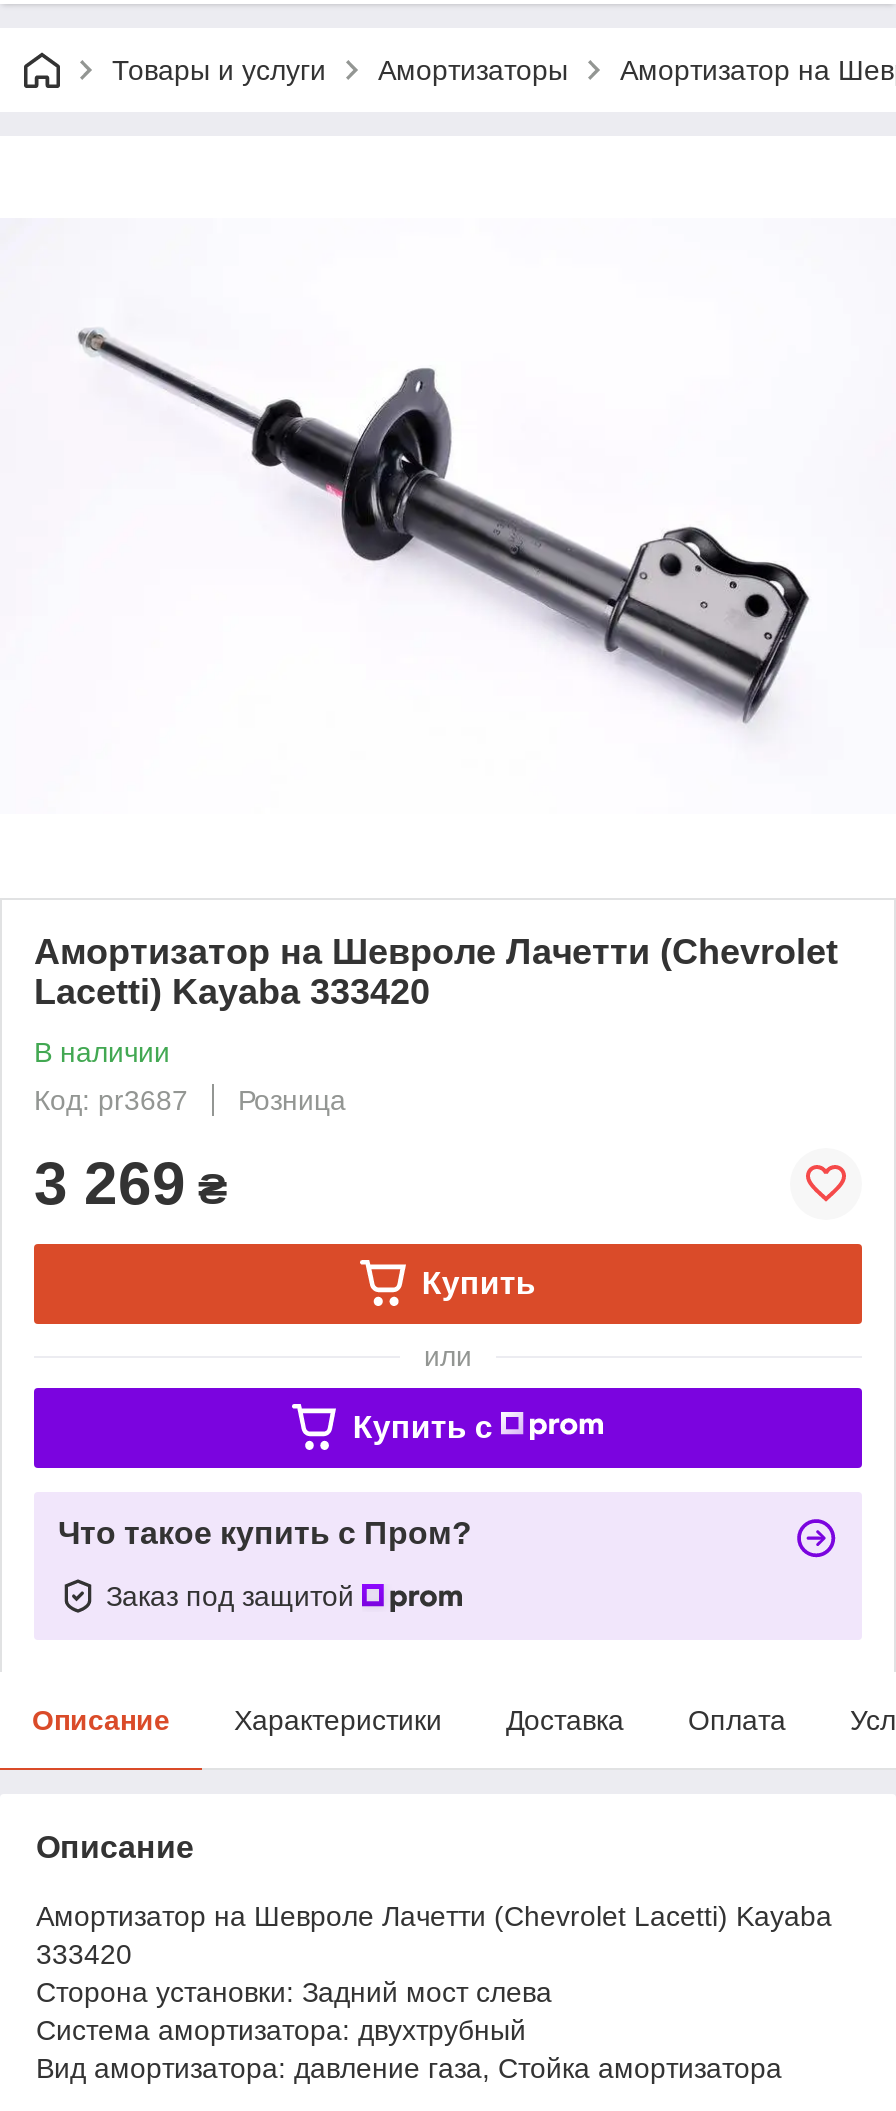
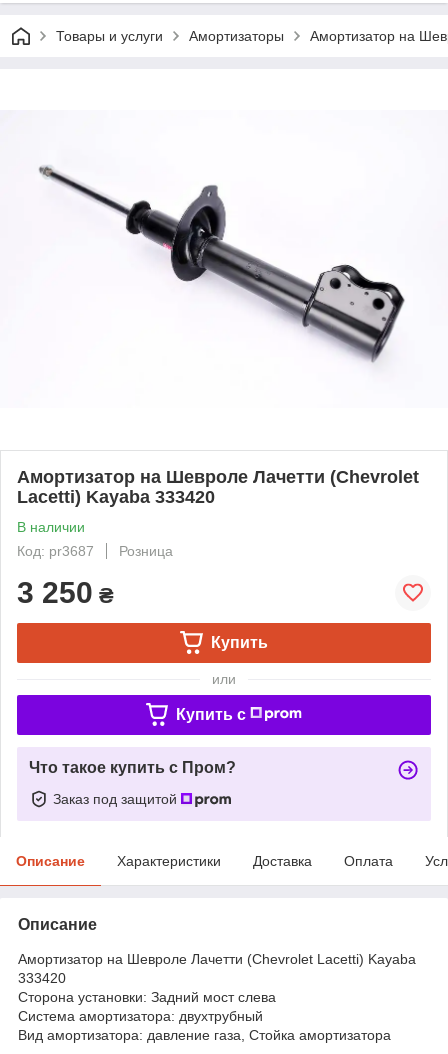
- 3 269 ₴
+ 3 250 ₴
